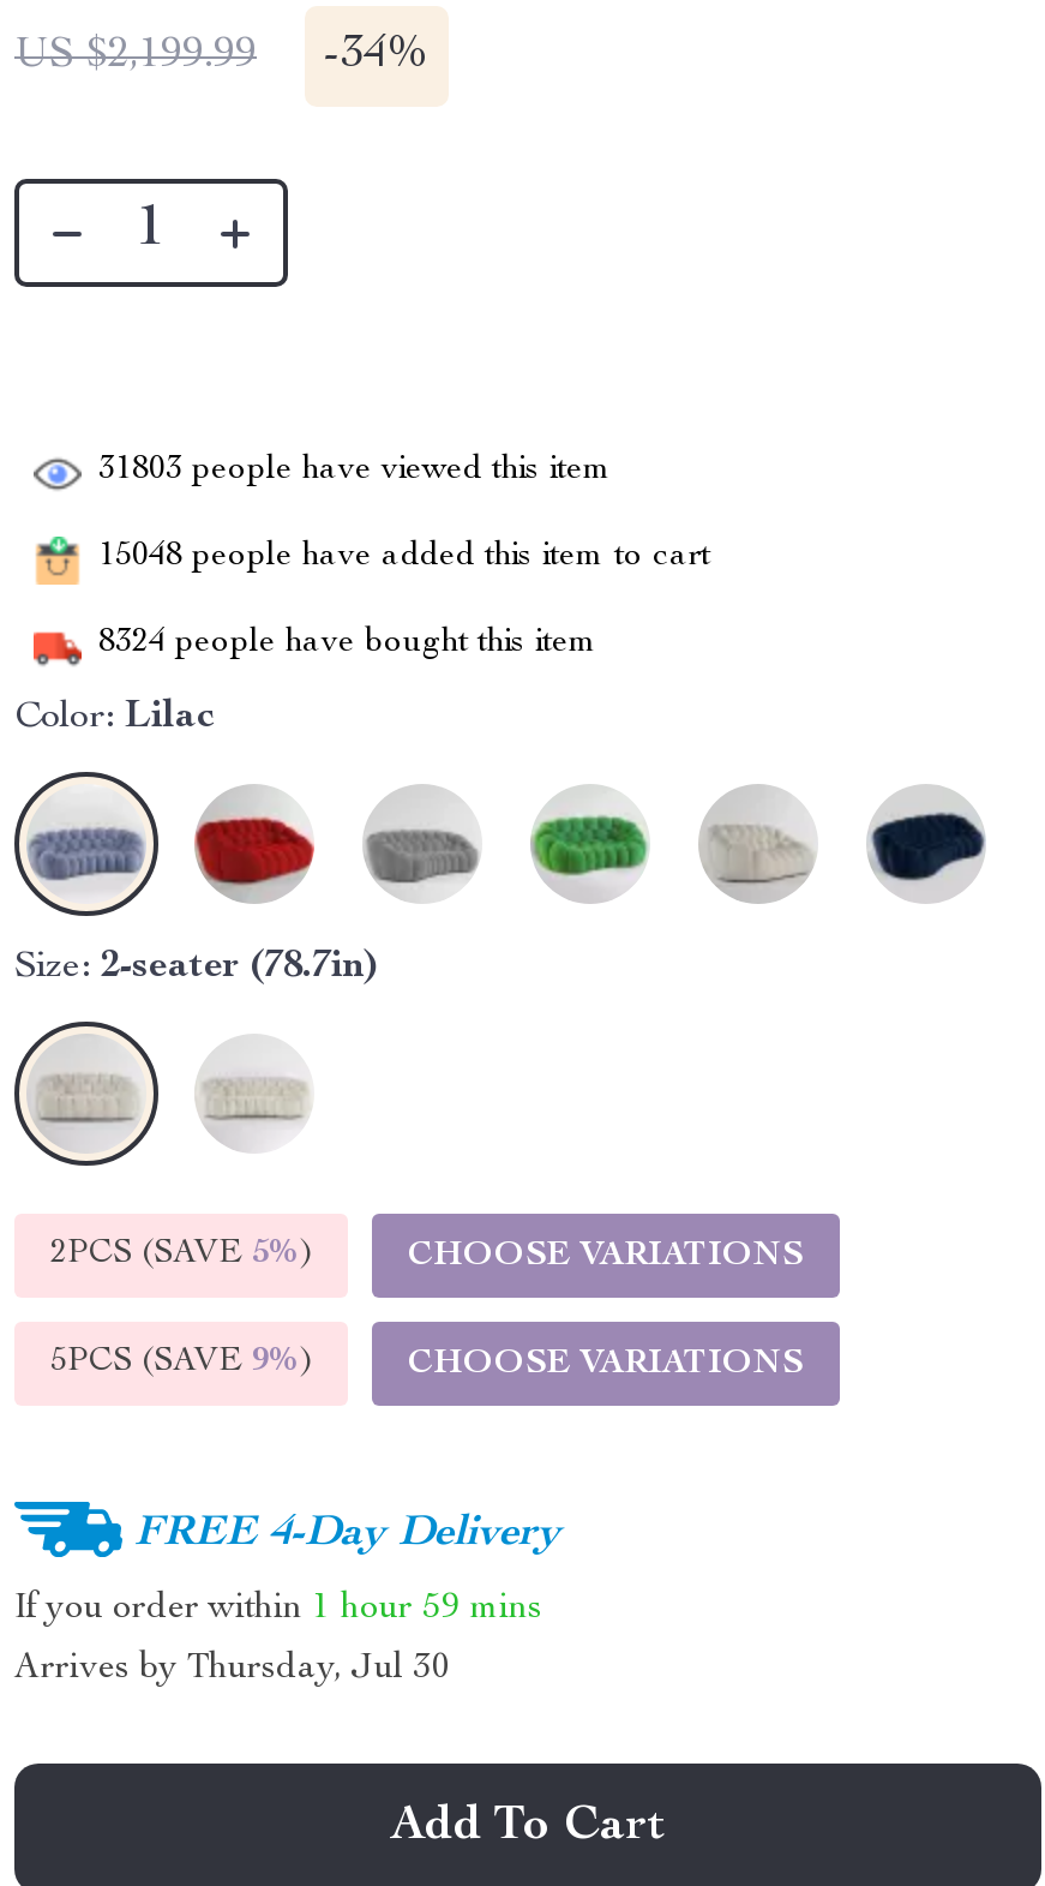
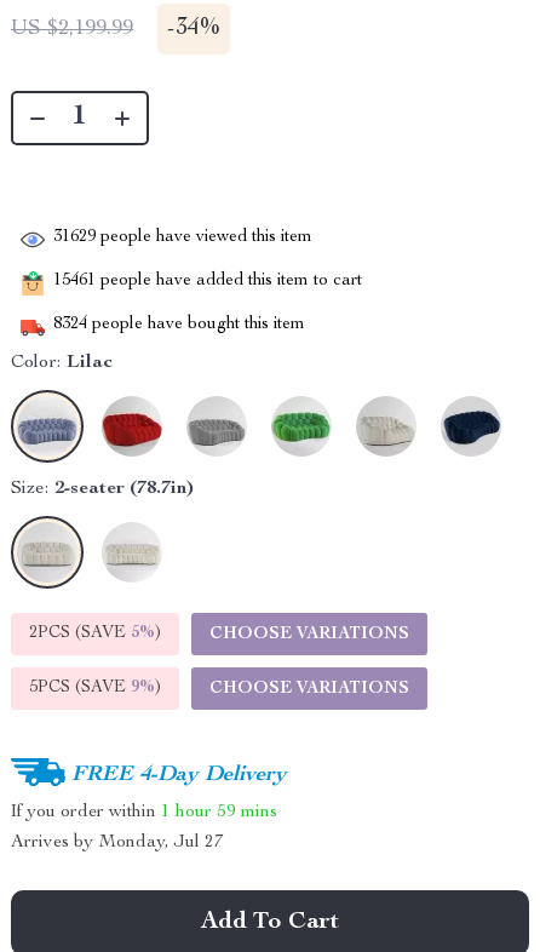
- 31803 people have viewed this item
+ 31629 people have viewed this item

- 15048 people have added this item to cart
+ 15461 people have added this item to cart

- Arrives by Thursday, Jul 30
+ Arrives by Monday, Jul 27
